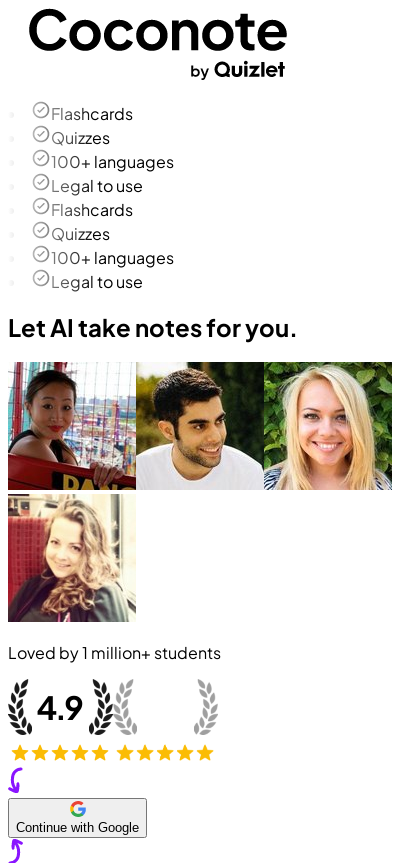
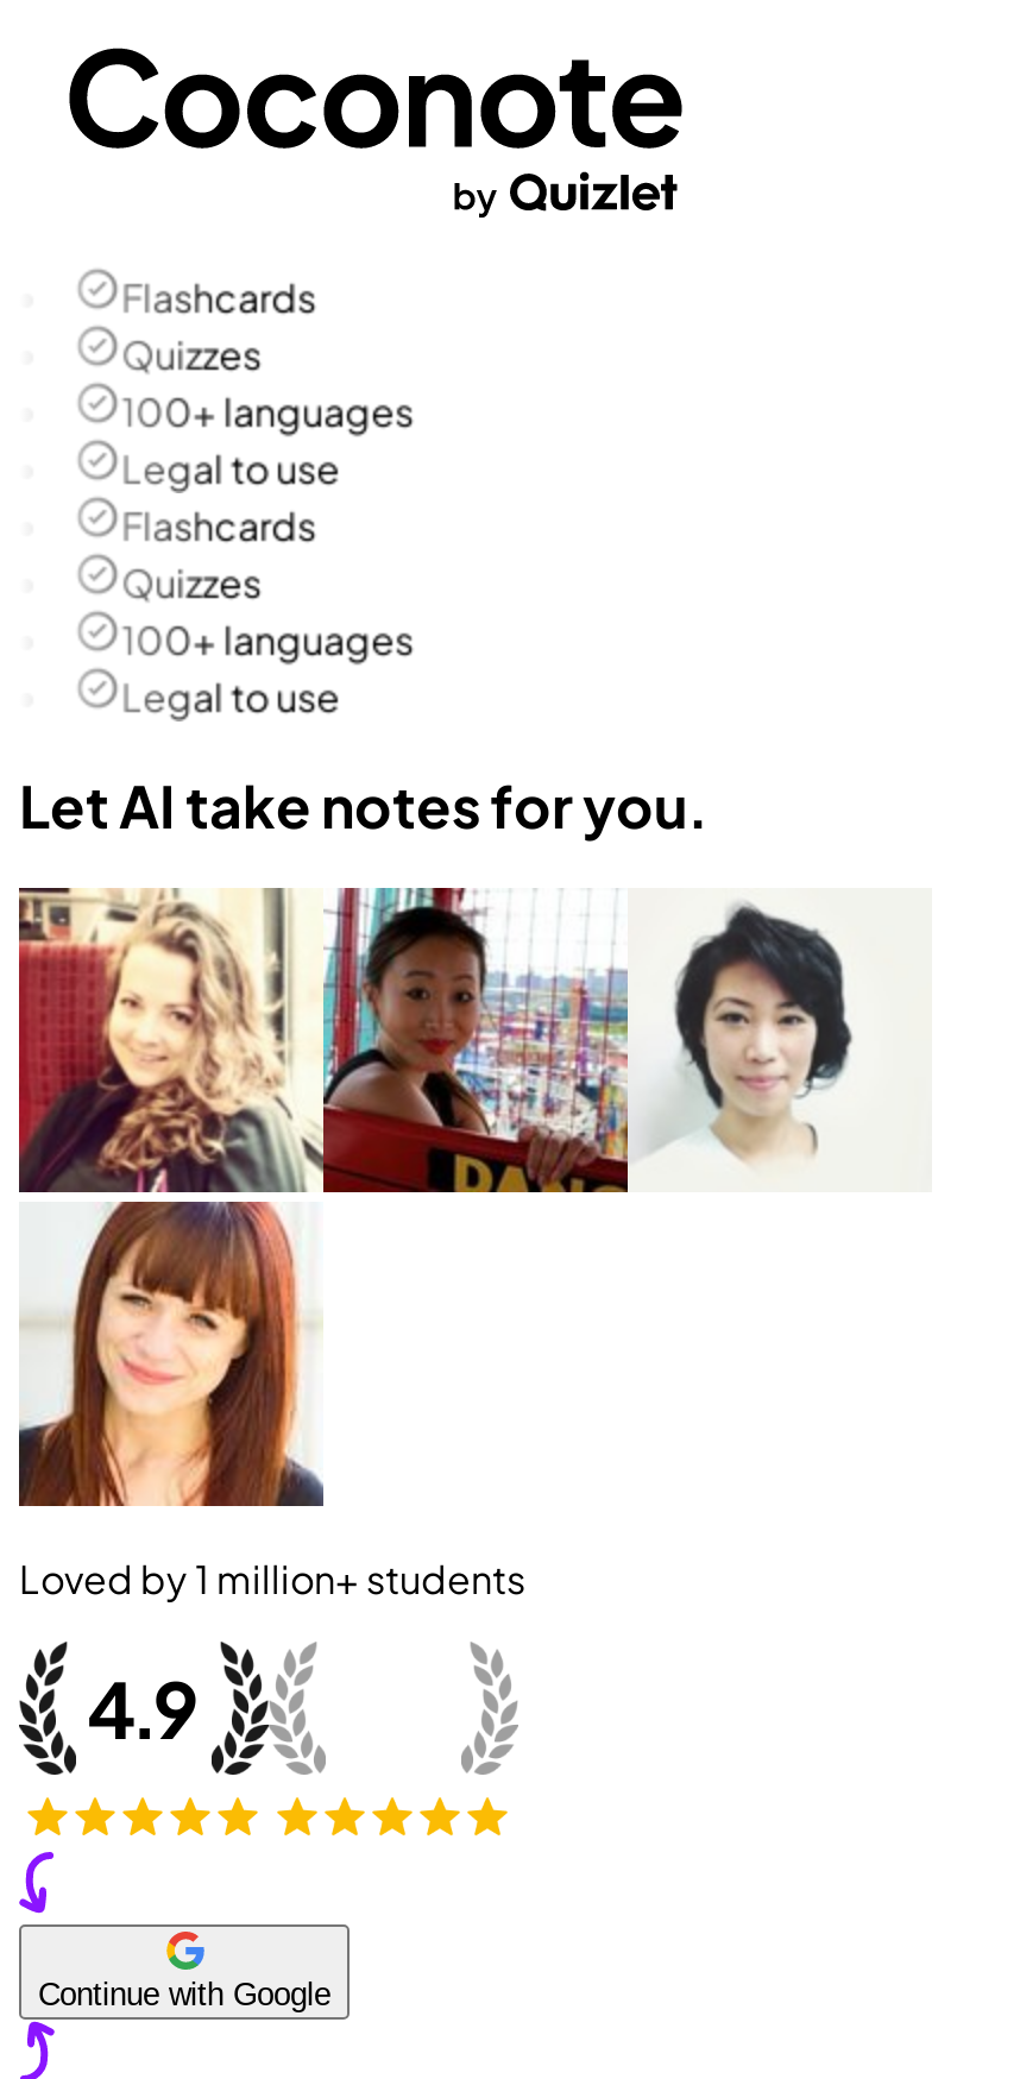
- [image]
+ [image]
